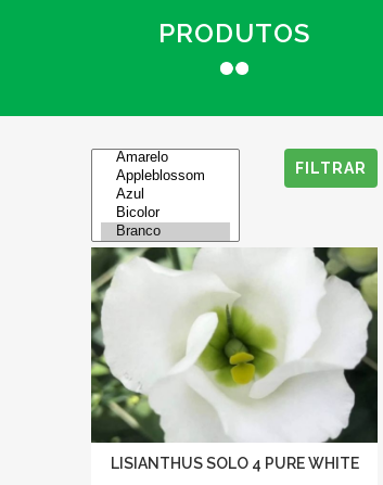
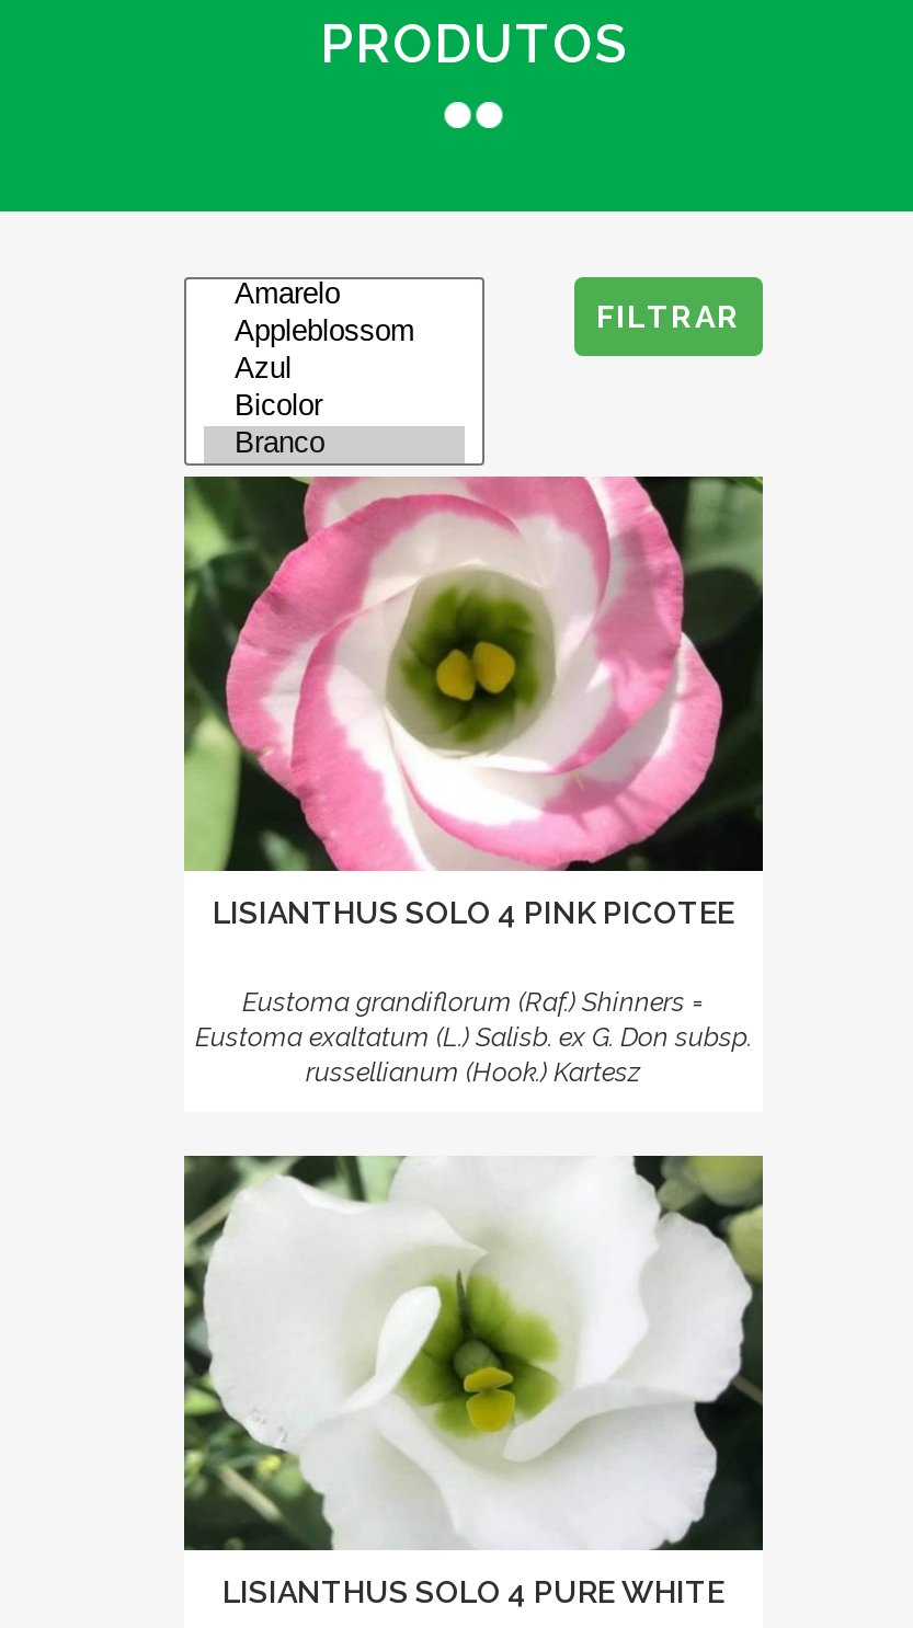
+ [image]
+ LISIANTHUS SOLO 4 PINK PICOTEE
+ Eustoma grandiflorum (Raf.) Shinners =
+ Eustoma exaltatum (L.) Salisb. ex G. Don subsp.
+ russellianum (Hook.) Kartesz
